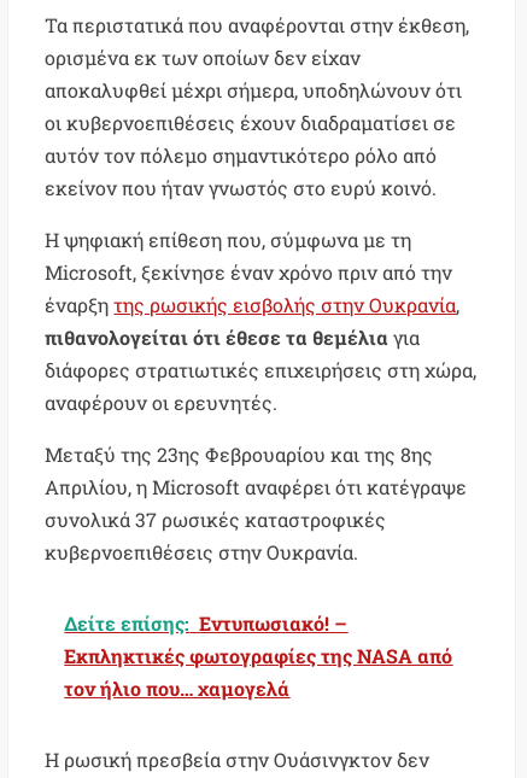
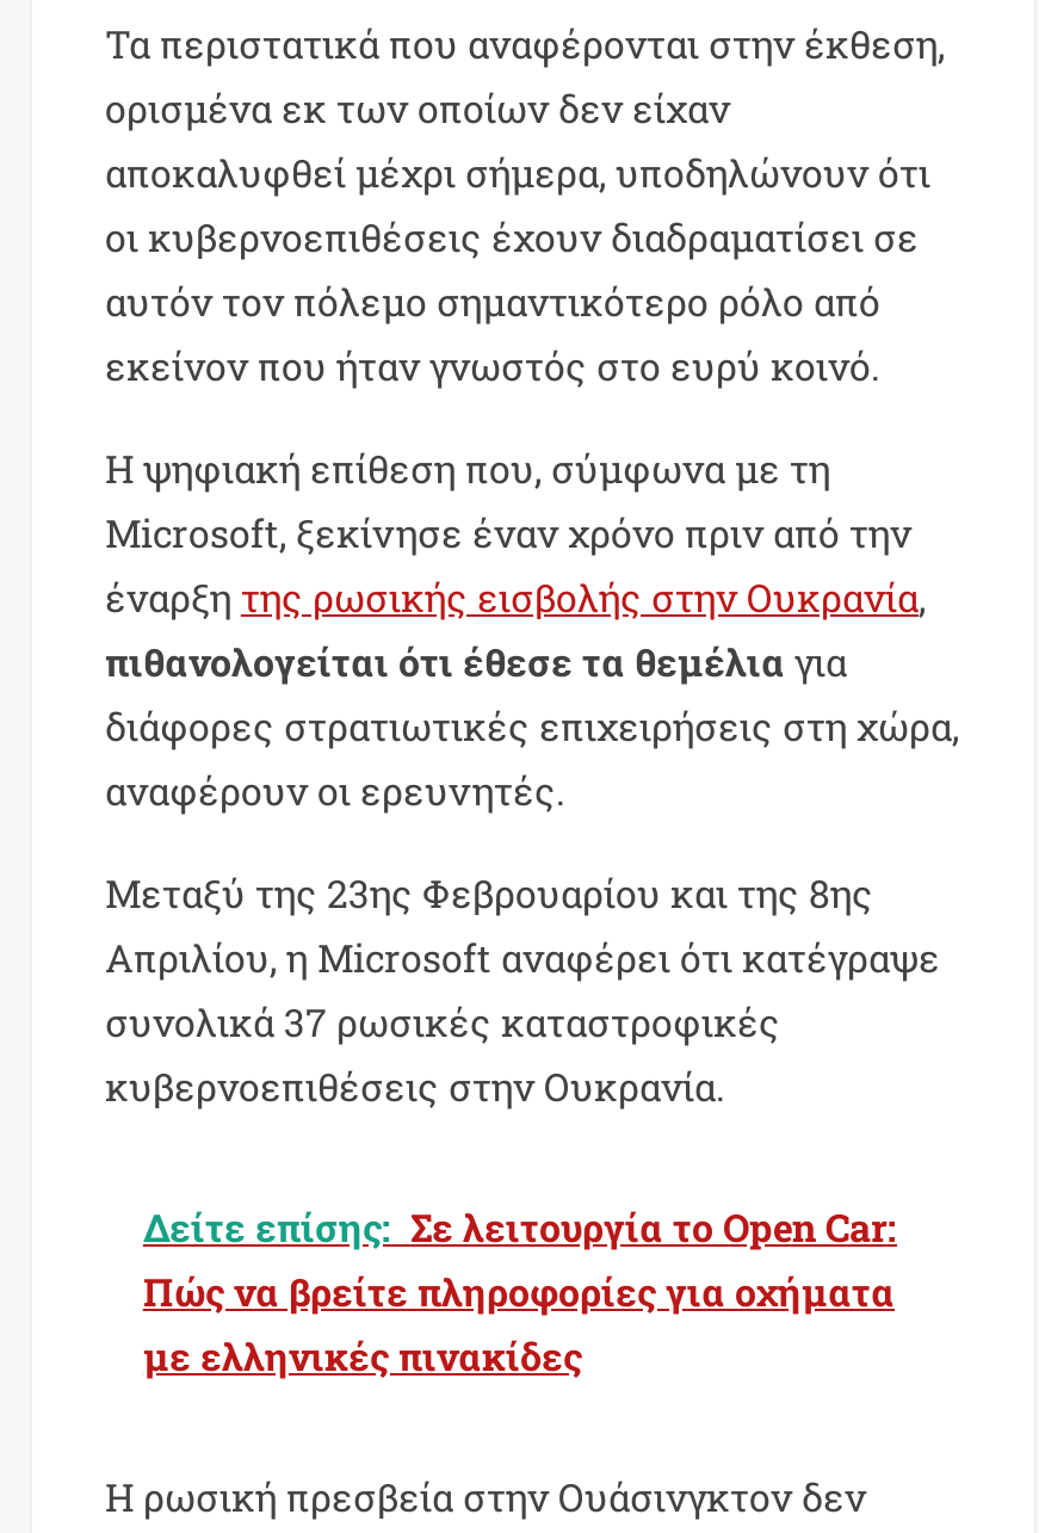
- Δείτε επίσης: Εντυπωσιακό! –
- Εκπληκτικές φωτογραφίες της NASA από
- τον ήλιο που… χαμογελά
+ Δείτε επίσης: Σε λειτουργία το Open Car:
+ Πώς να βρείτε πληροφορίες για οχήματα
+ με ελληνικές πινακίδες
